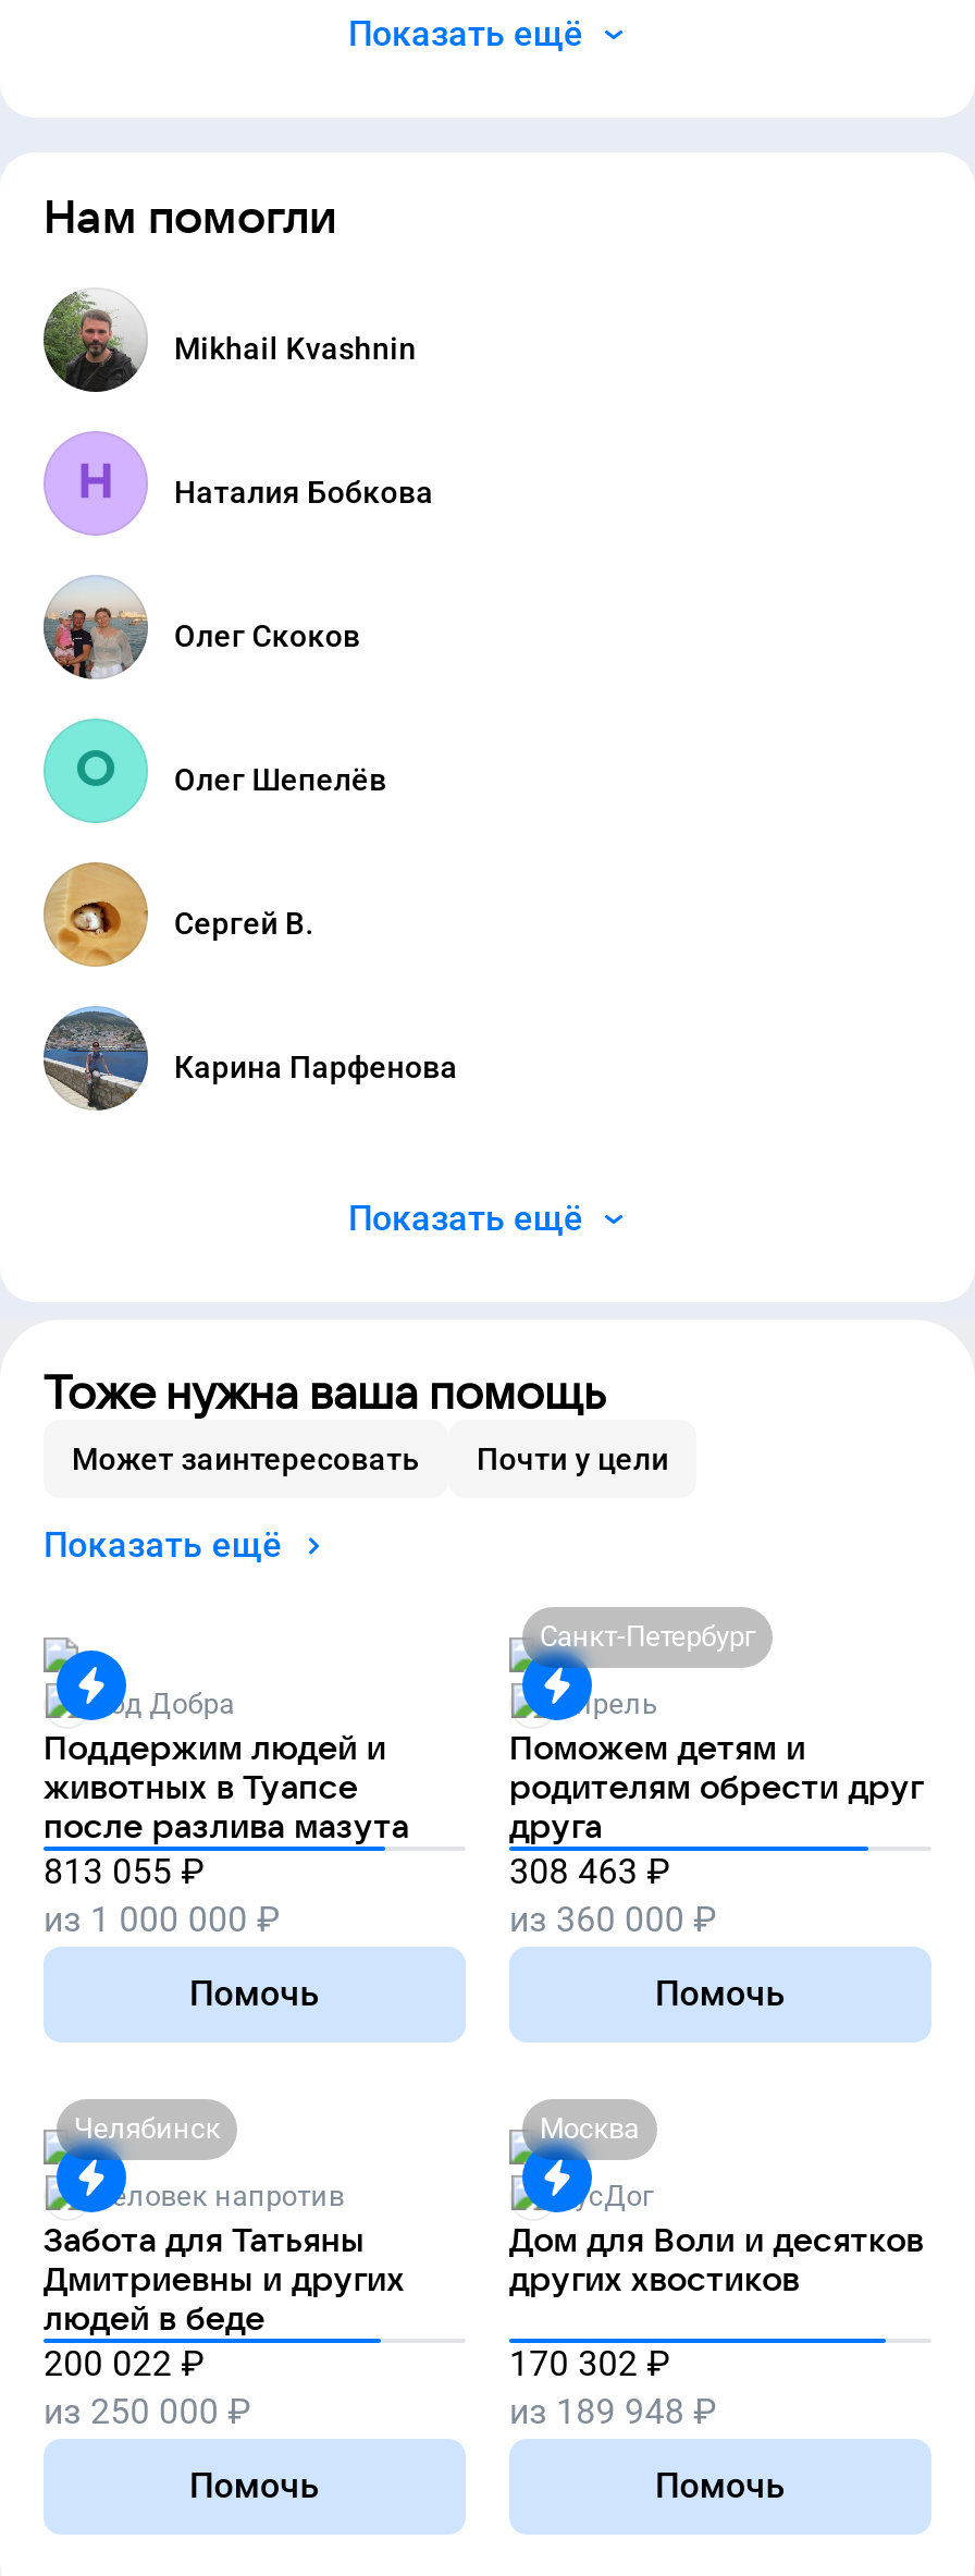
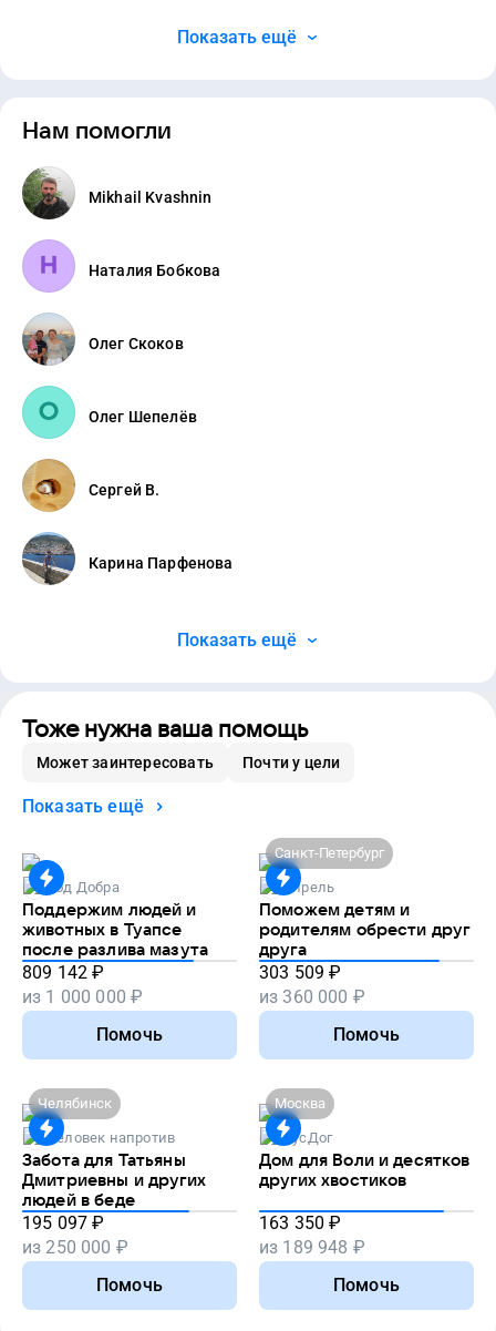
- 813 055 ₽
+ 809 142 ₽

- 308 463 ₽
+ 303 509 ₽

- 200 022 ₽
+ 195 097 ₽

- 170 302 ₽
+ 163 350 ₽
